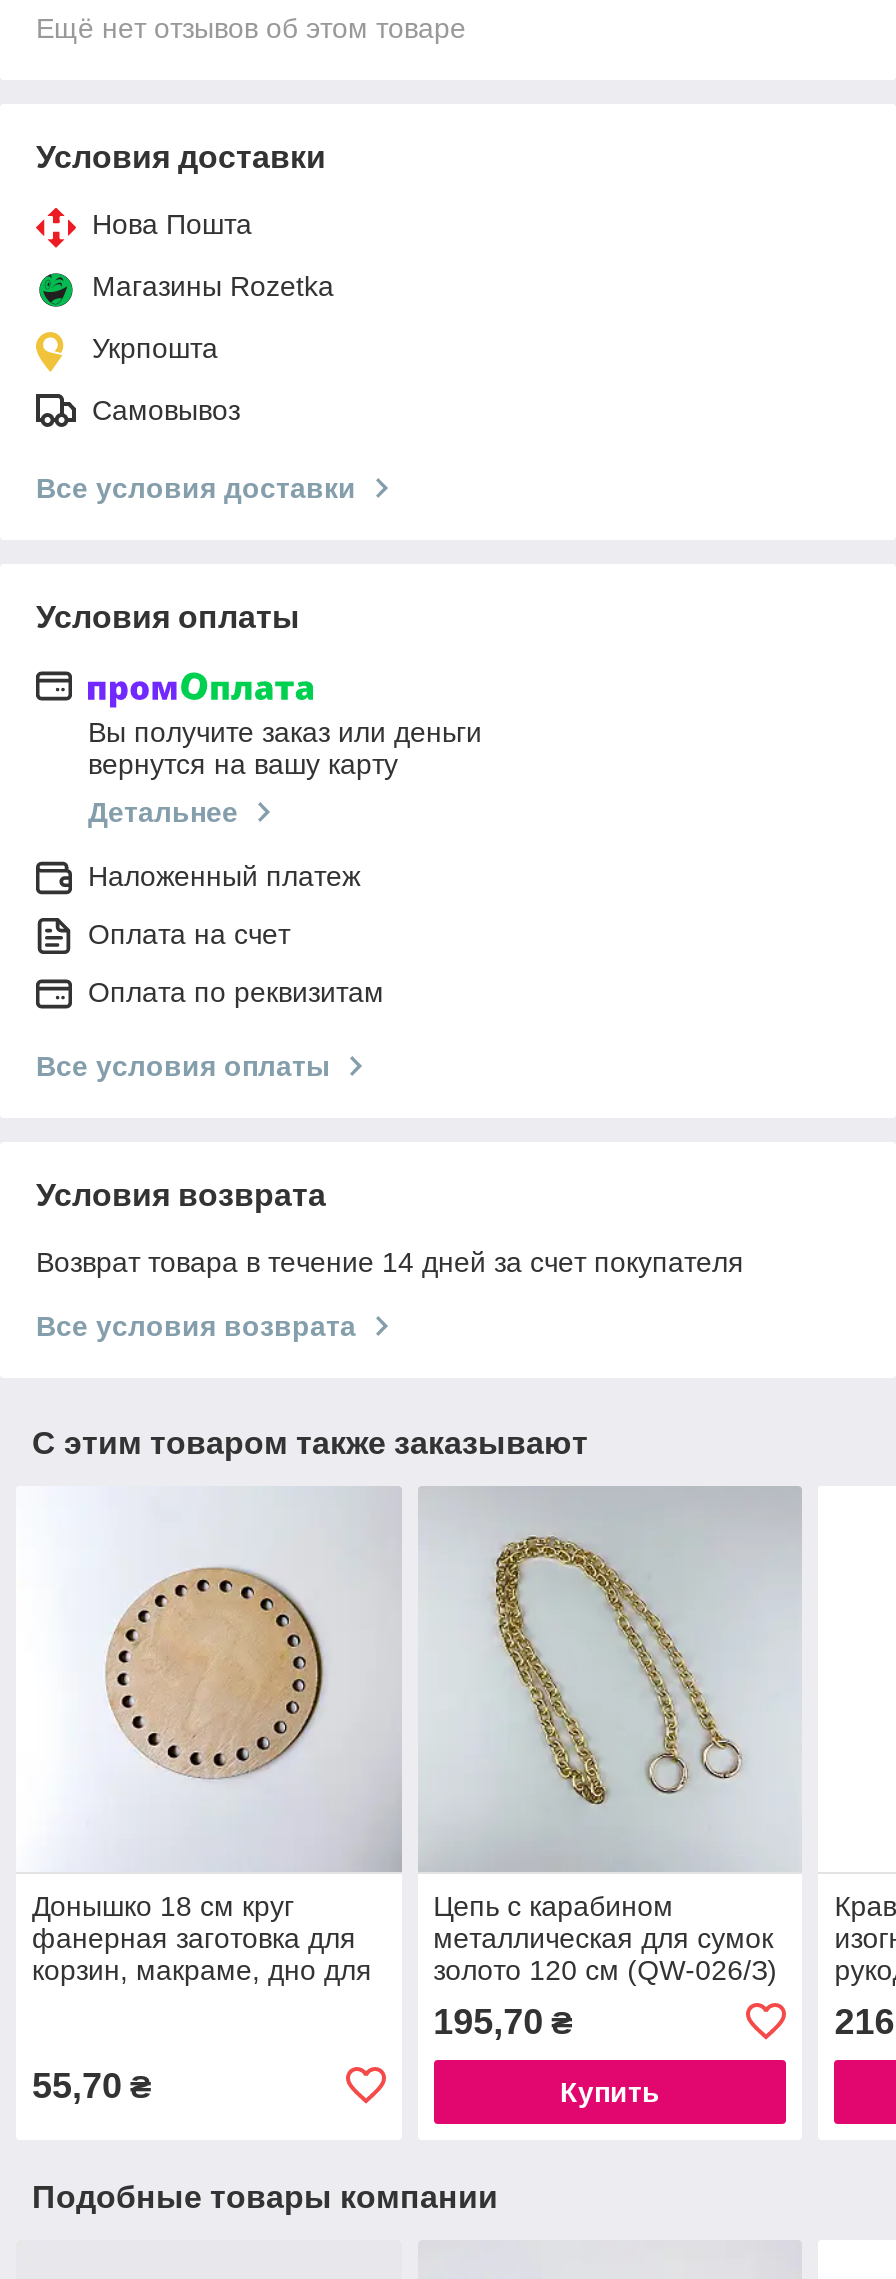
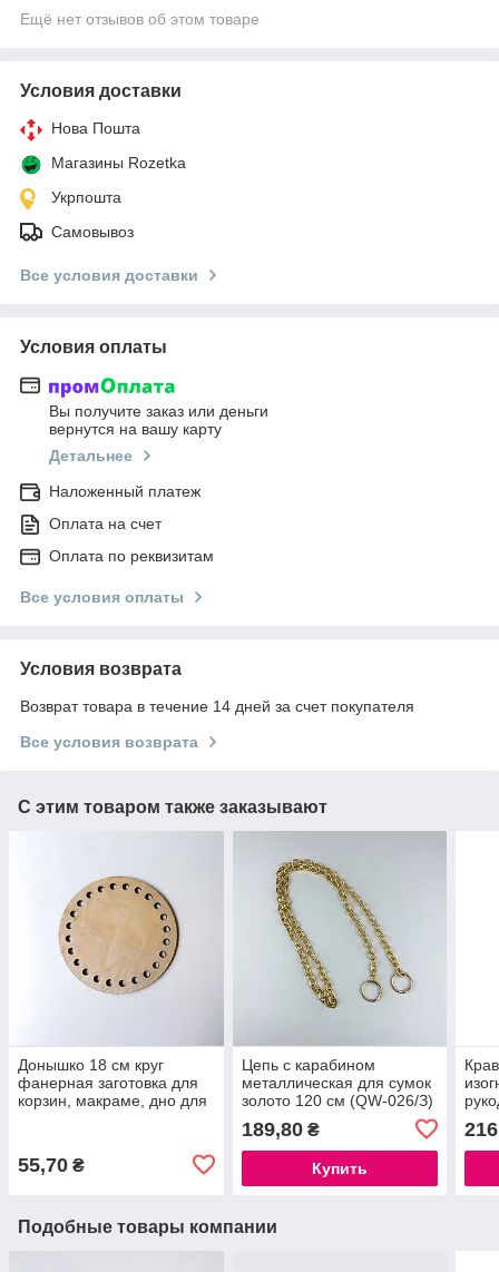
- 195,70 ₴
+ 189,80 ₴
